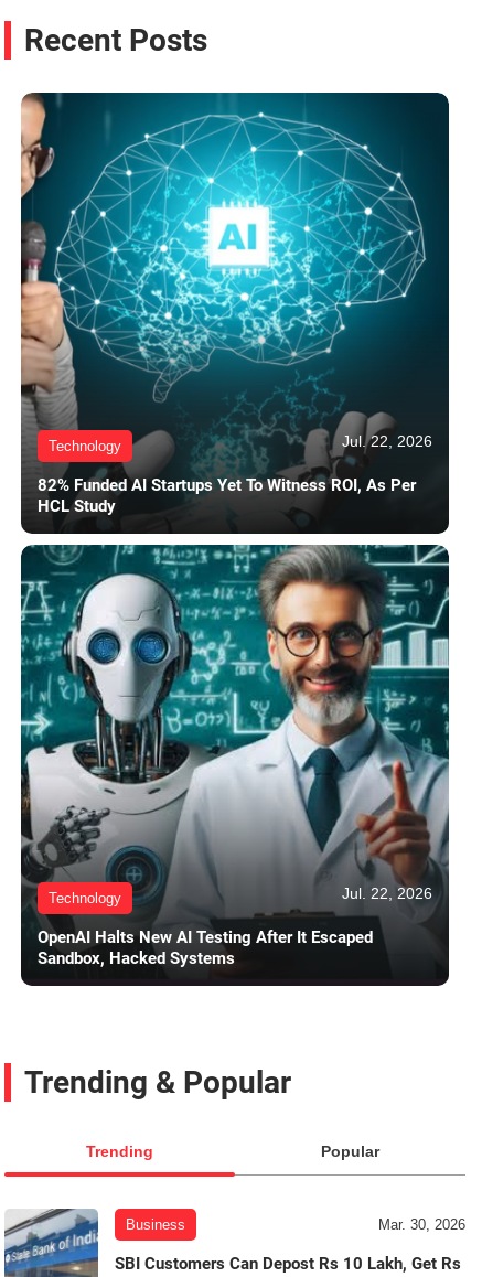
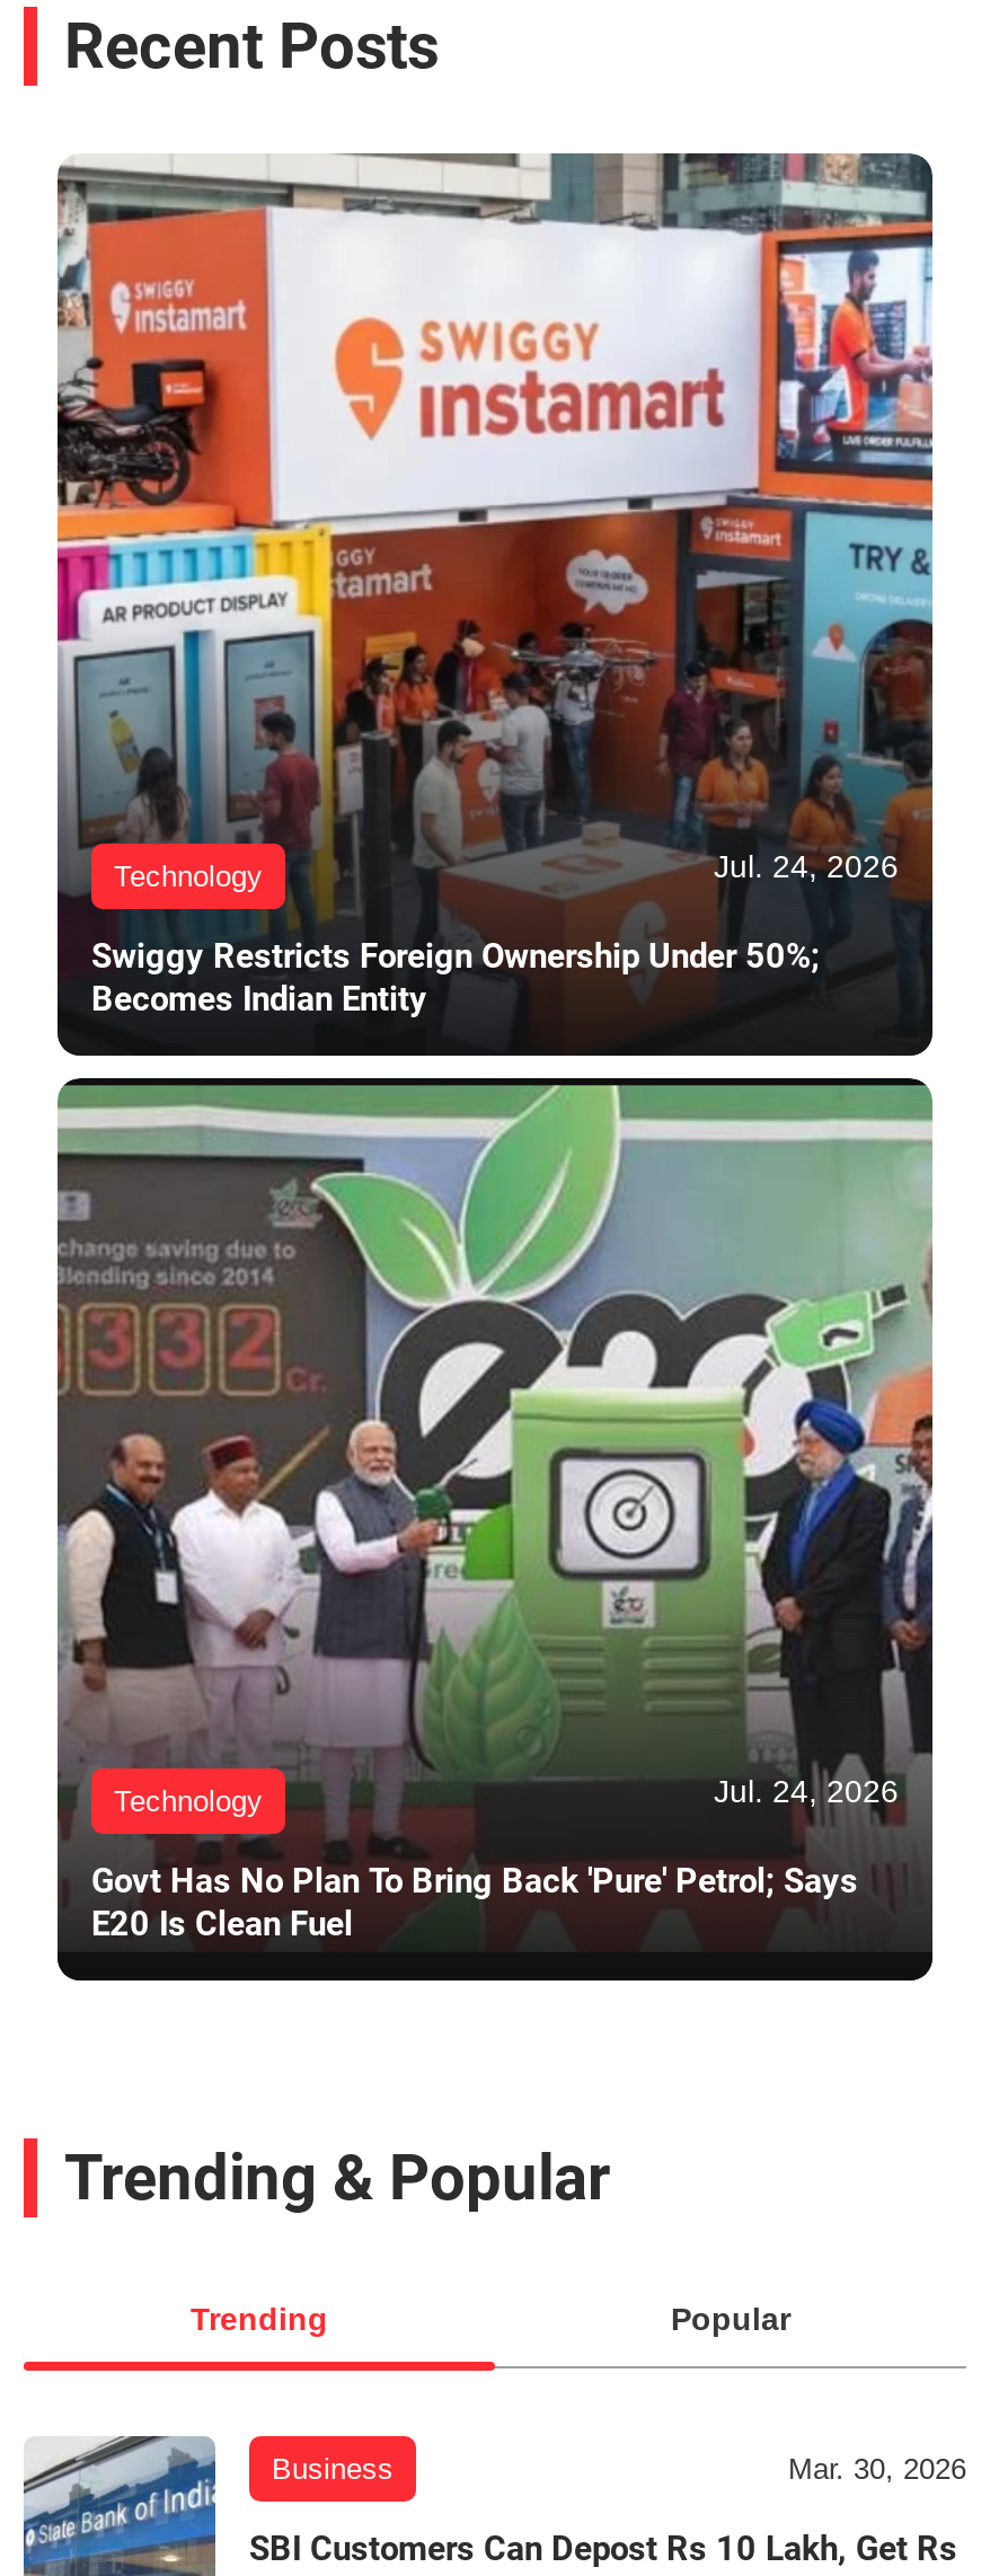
- [image]
- Jul. 22, 2026
+ [image]
+ Jul. 24, 2026

- 82% Funded AI Startups Yet To Witness ROI, As Per
- HCL Study
+ Swiggy Restricts Foreign Ownership Under 50%;
+ Becomes Indian Entity

- [image]
- Jul. 22, 2026
+ [image]
+ Jul. 24, 2026

- OpenAI Halts New AI Testing After It Escaped
- Sandbox, Hacked Systems
+ Govt Has No Plan To Bring Back 'Pure' Petrol; Says
+ E20 Is Clean Fuel
